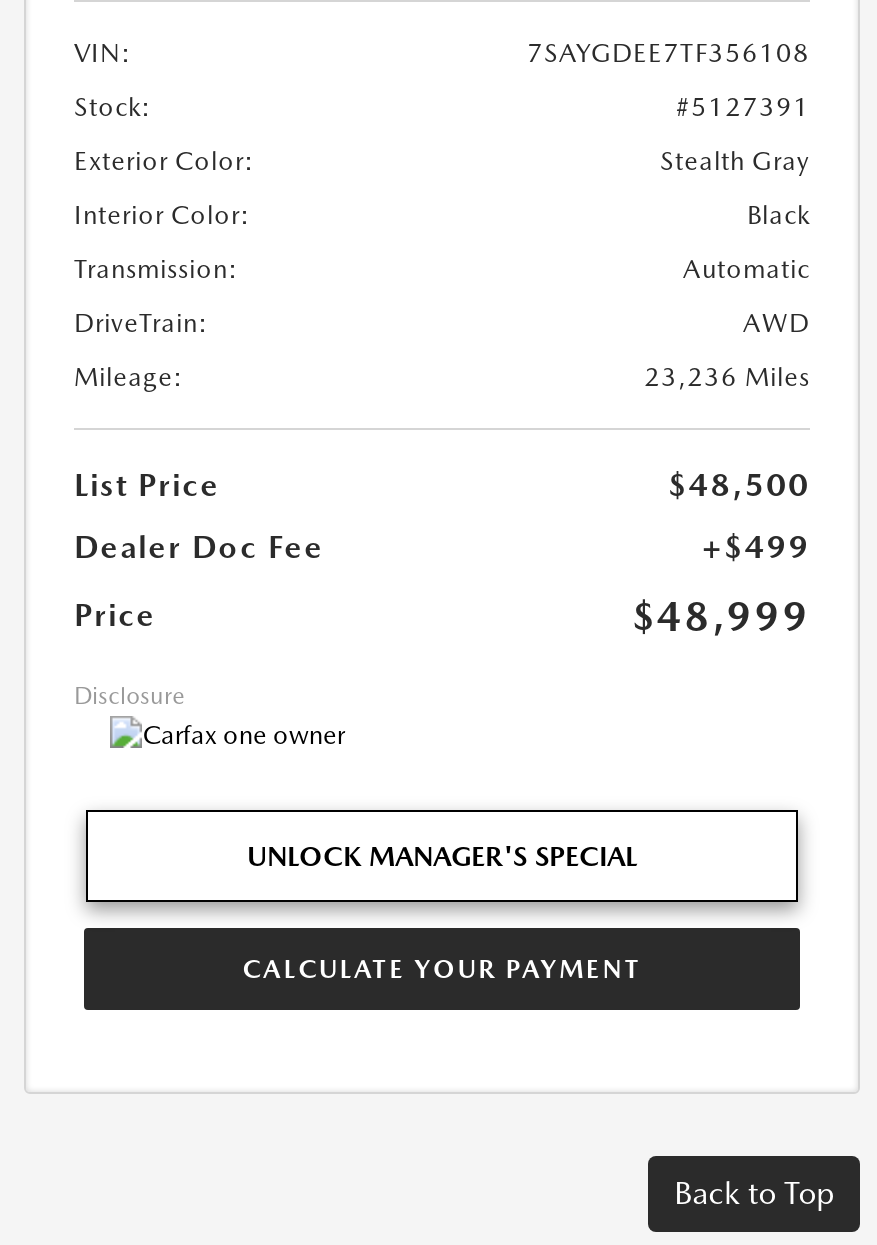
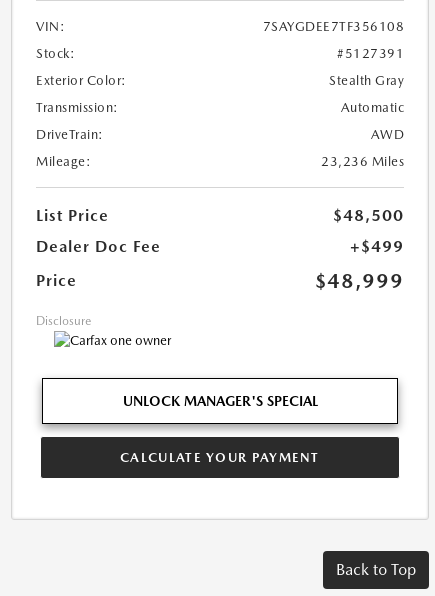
- Interior Color:
- Black
